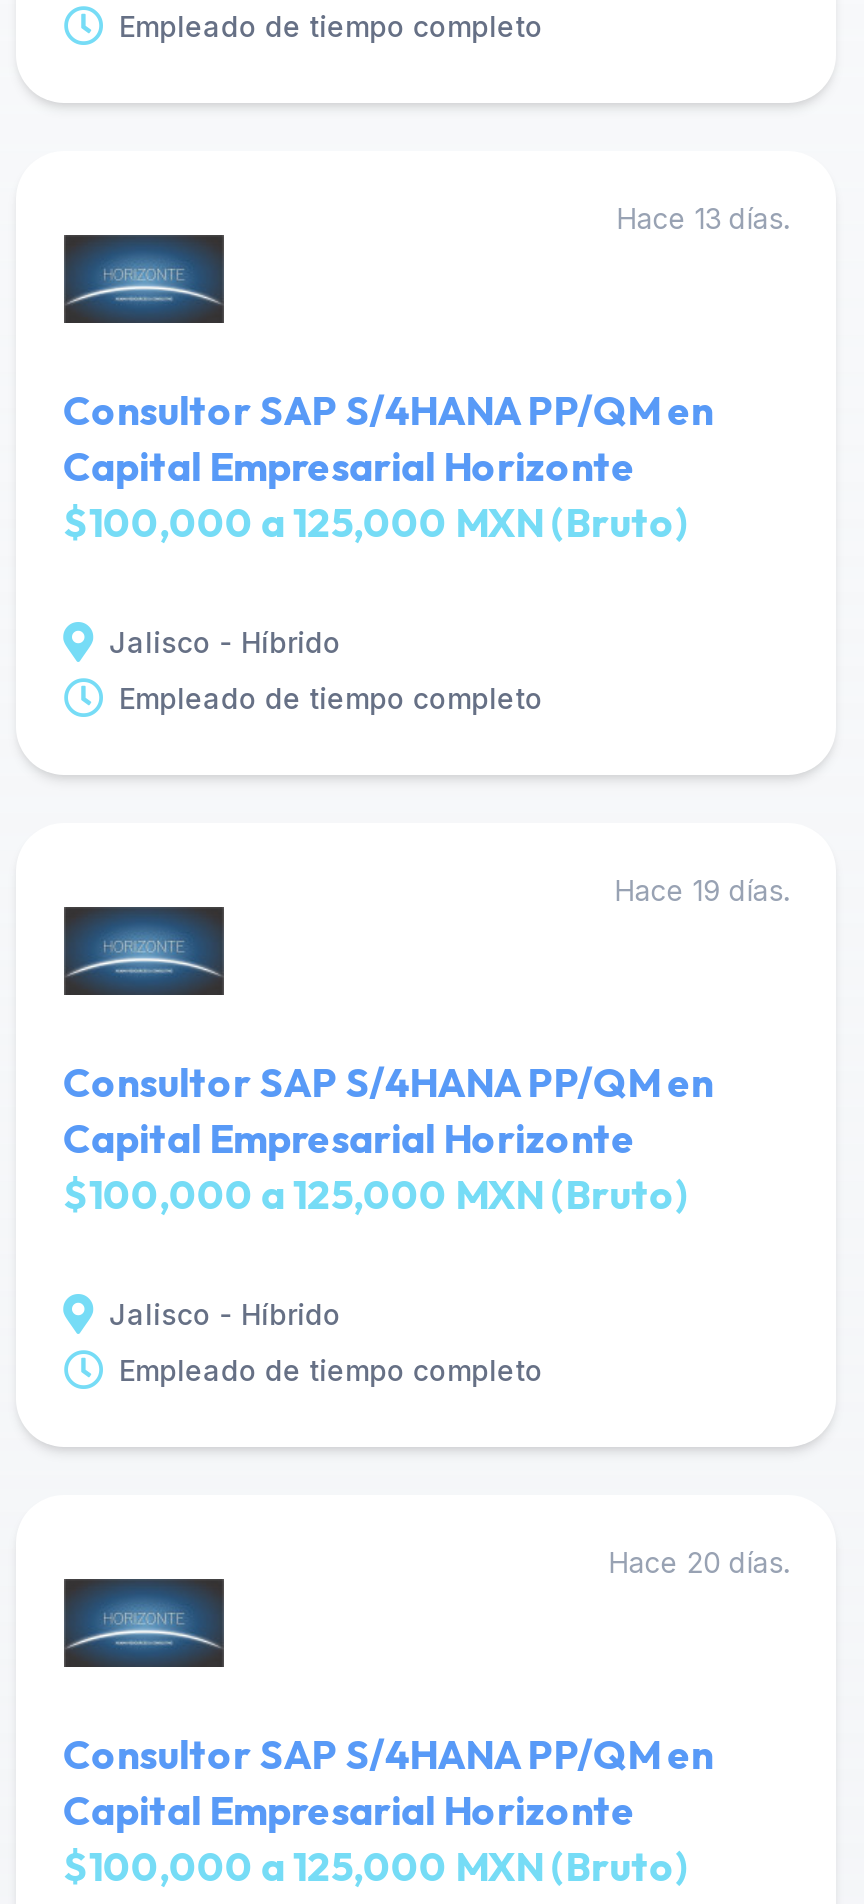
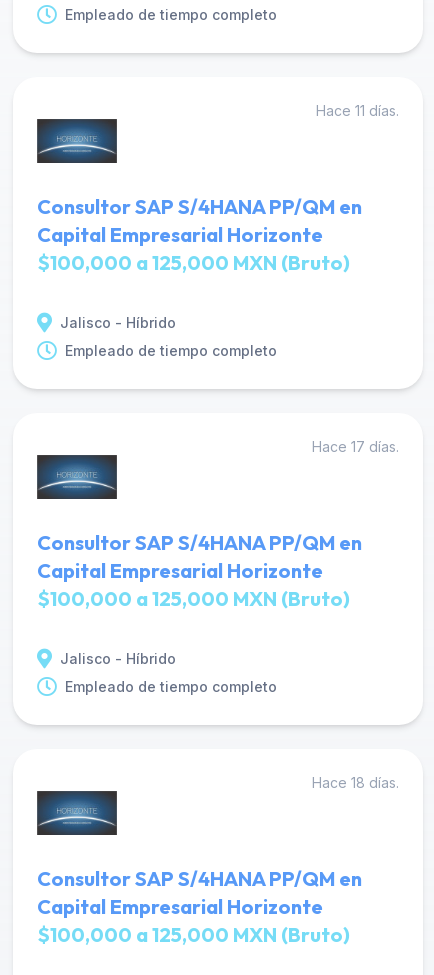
- Hace 13 días.
+ Hace 11 días.

- Hace 19 días.
+ Hace 17 días.

- Hace 20 días.
+ Hace 18 días.
